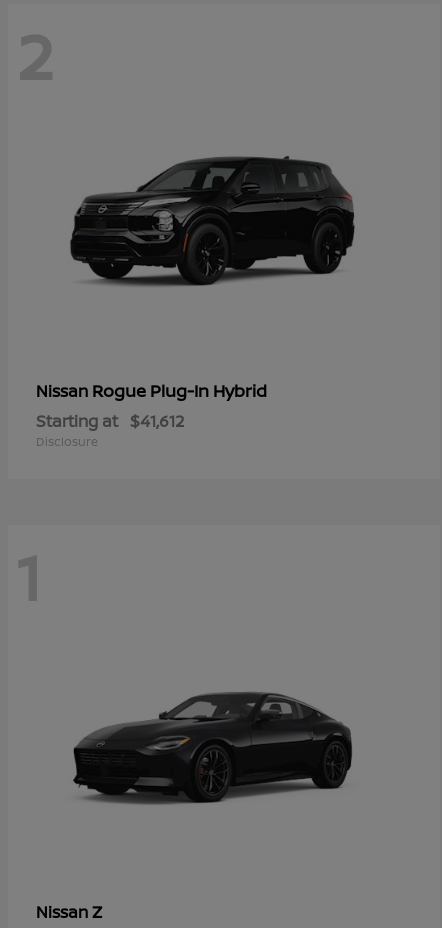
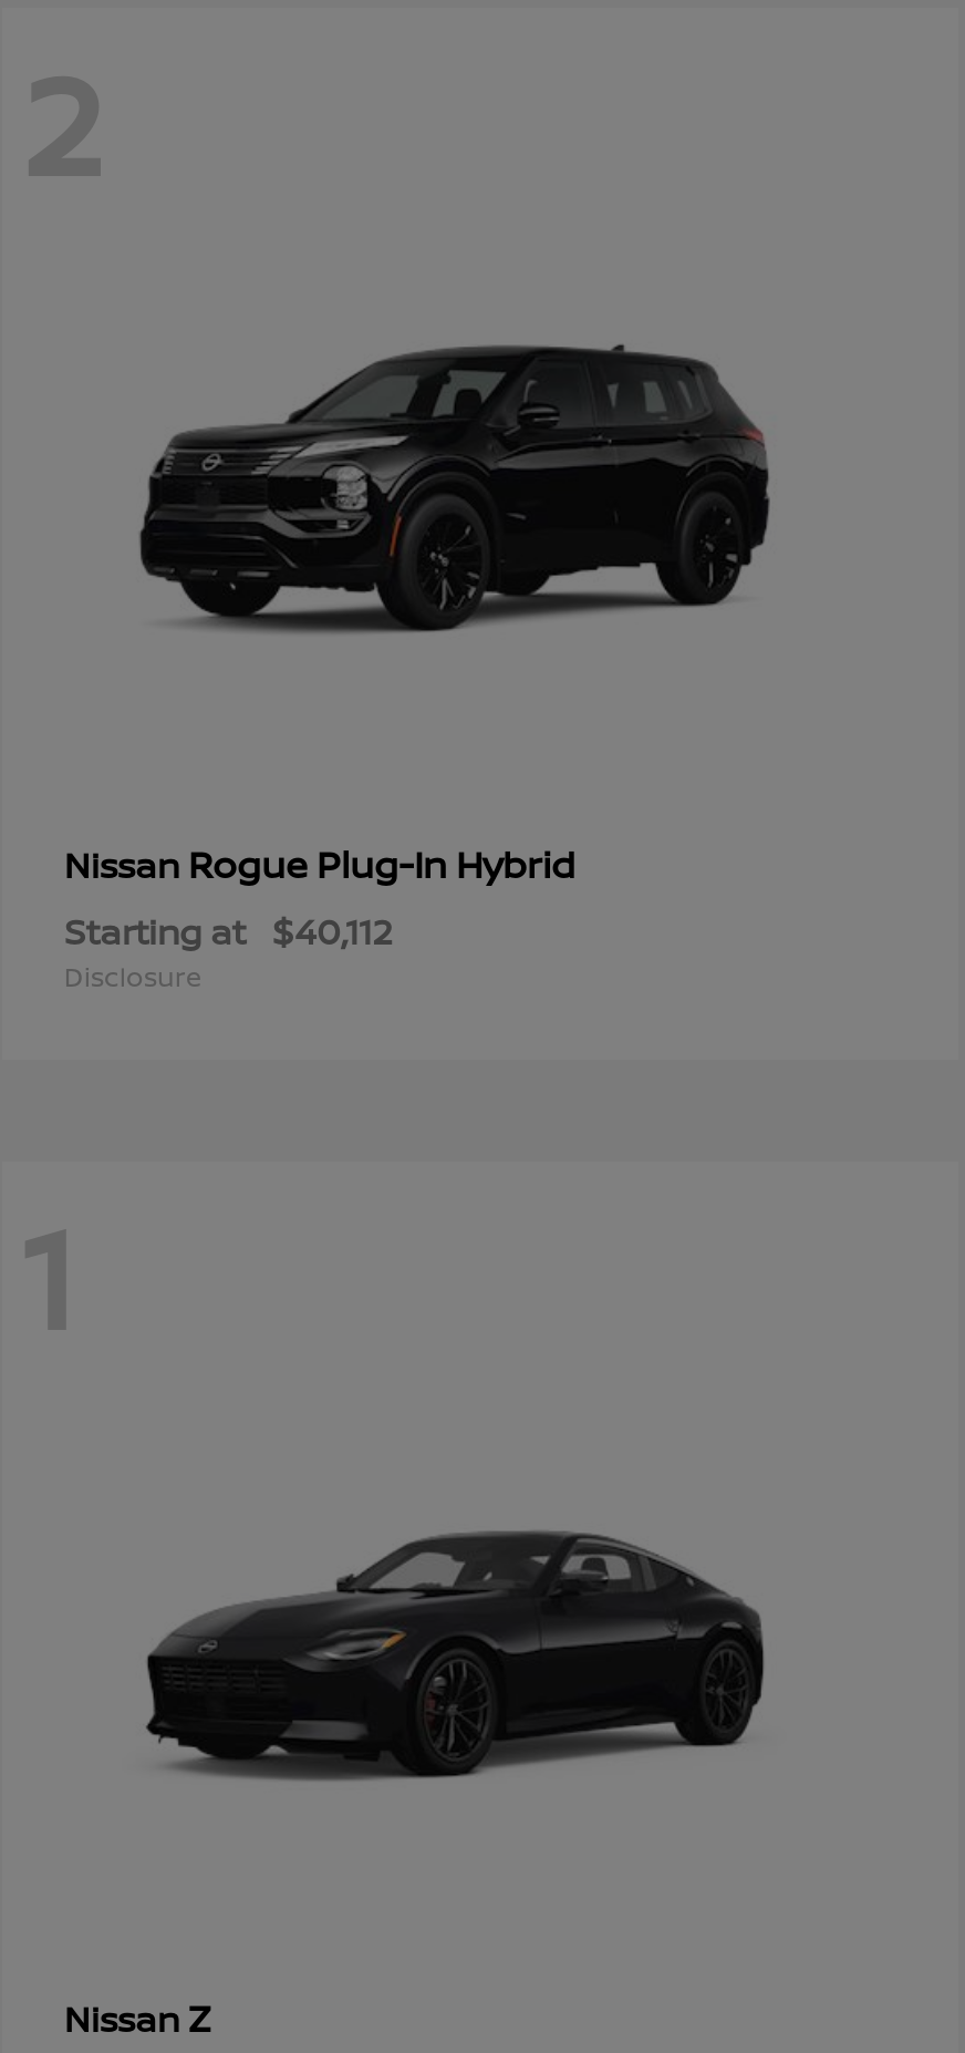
- Starting at $41,612
+ Starting at $40,112
